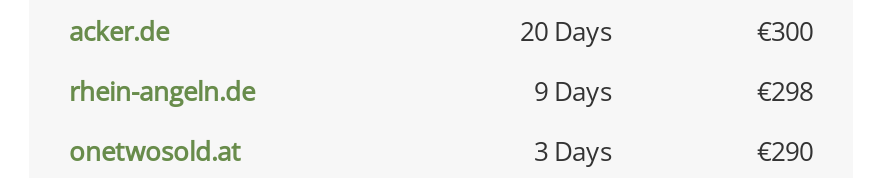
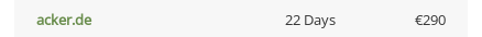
- 20 Days
- €300
- rhein-angeln.de
- 9 Days
- €298
- onetwosold.at
- 3 Days
+ 22 Days
